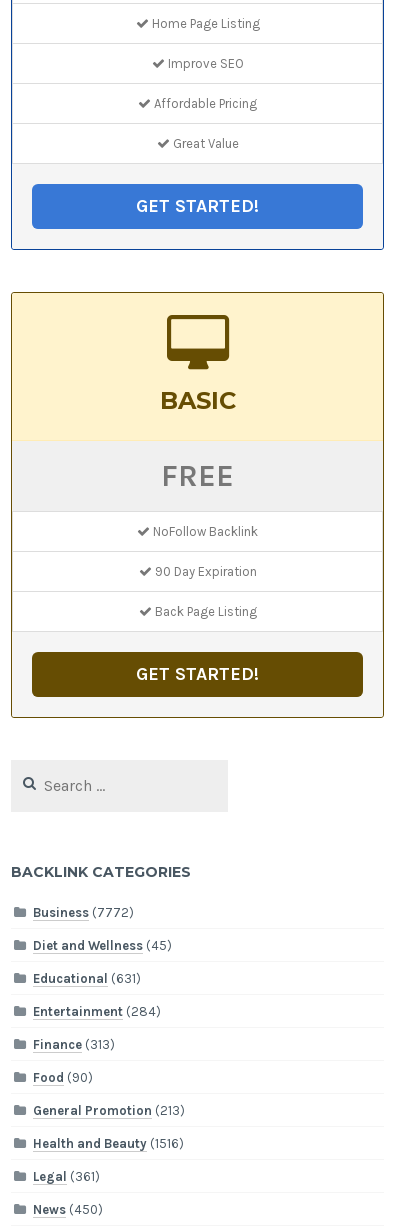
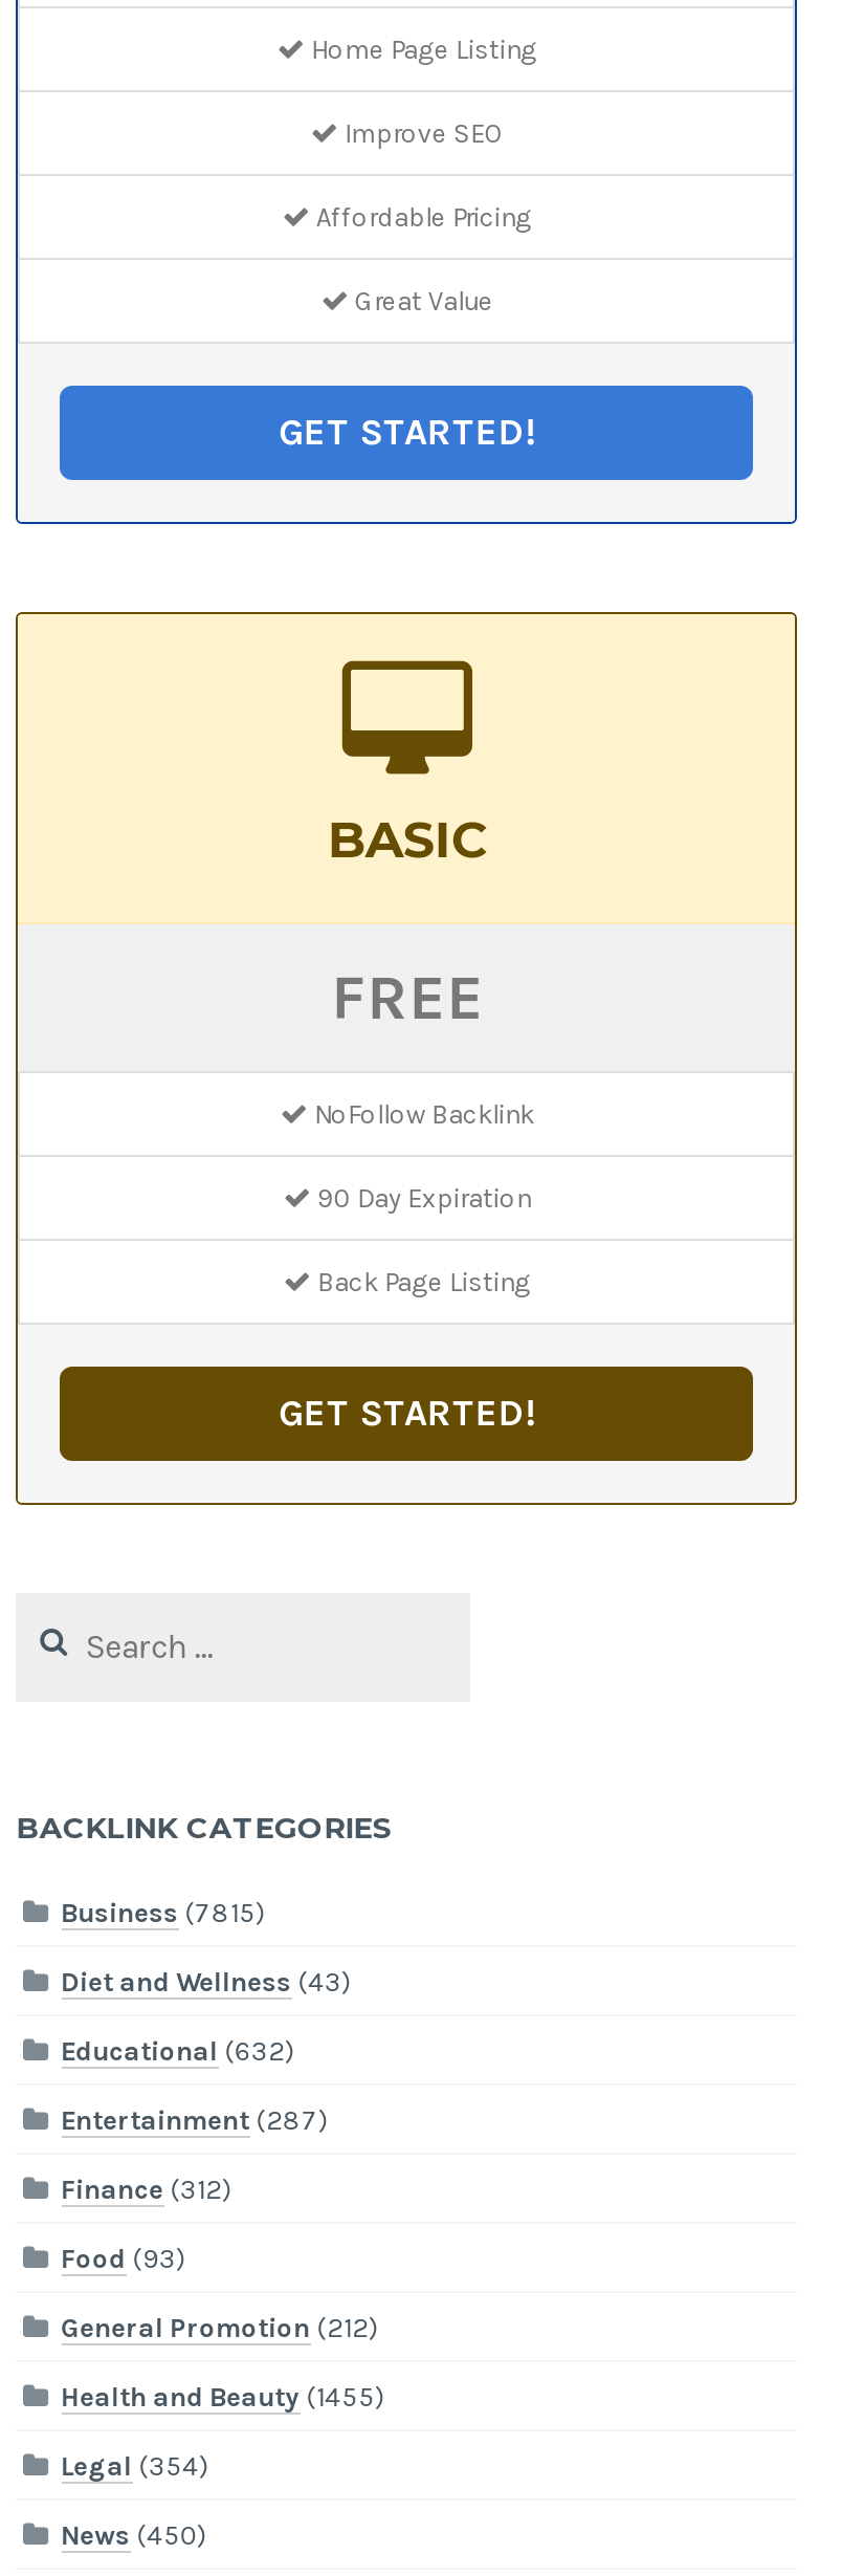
- Business (7772)
+ Business (7815)

- Diet and Wellness (45)
+ Diet and Wellness (43)

- Educational (631)
+ Educational (632)

- Entertainment (284)
+ Entertainment (287)

- Finance (313)
+ Finance (312)

- Food (90)
+ Food (93)

- General Promotion (213)
+ General Promotion (212)

- Health and Beauty (1516)
+ Health and Beauty (1455)

- Legal (361)
+ Legal (354)
